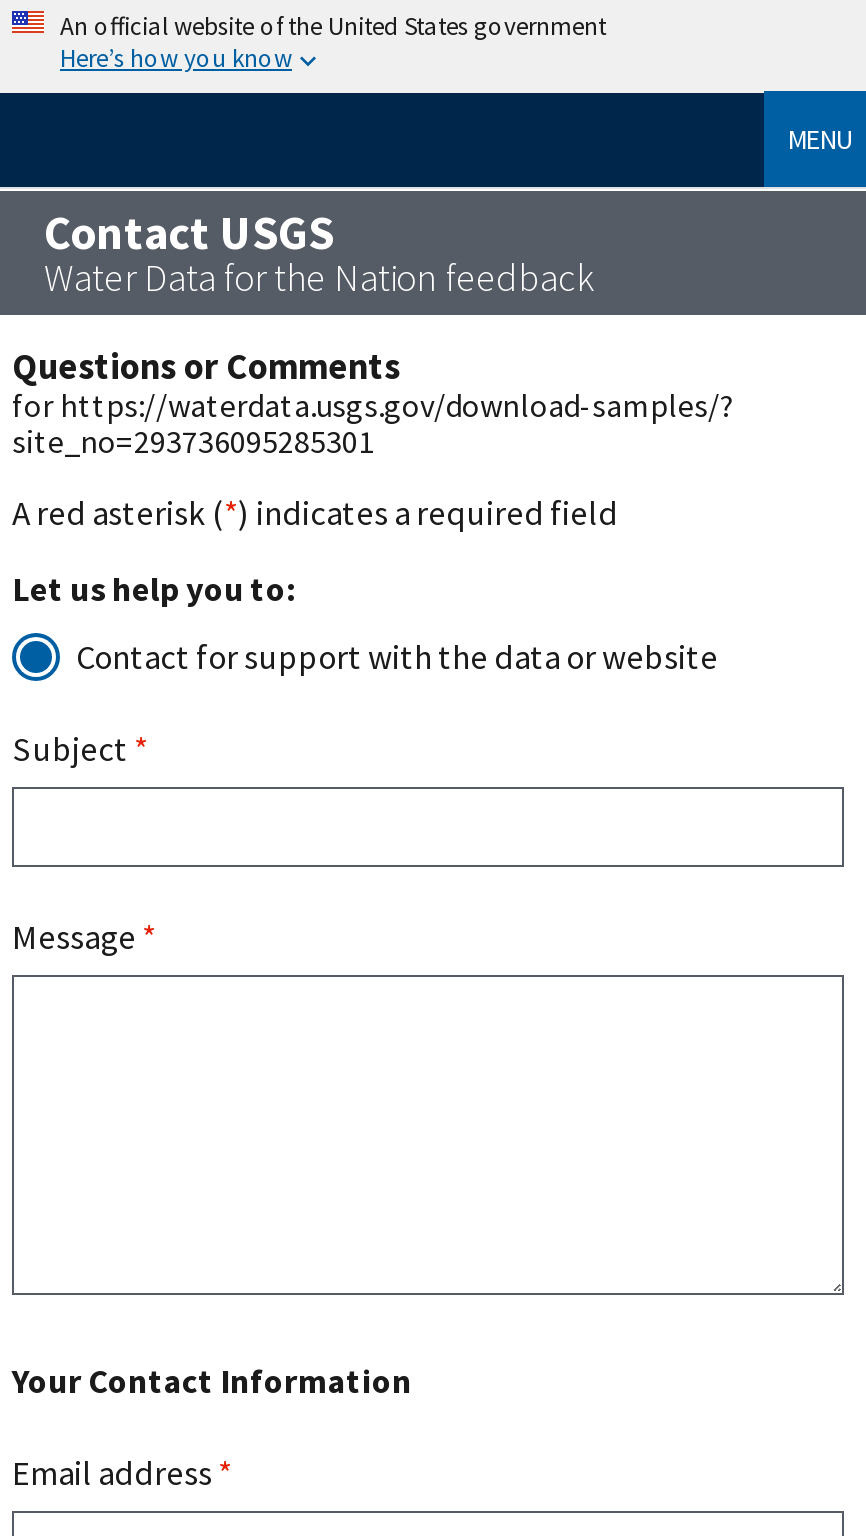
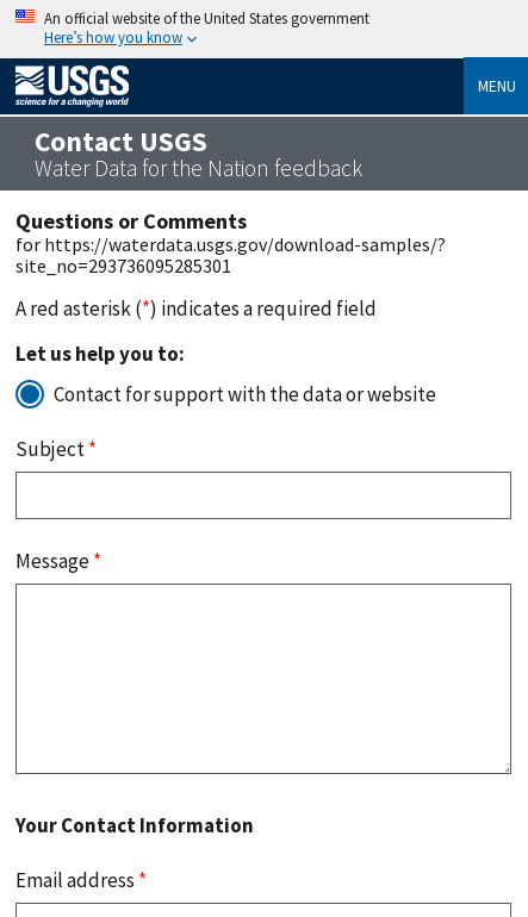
+ [image]
